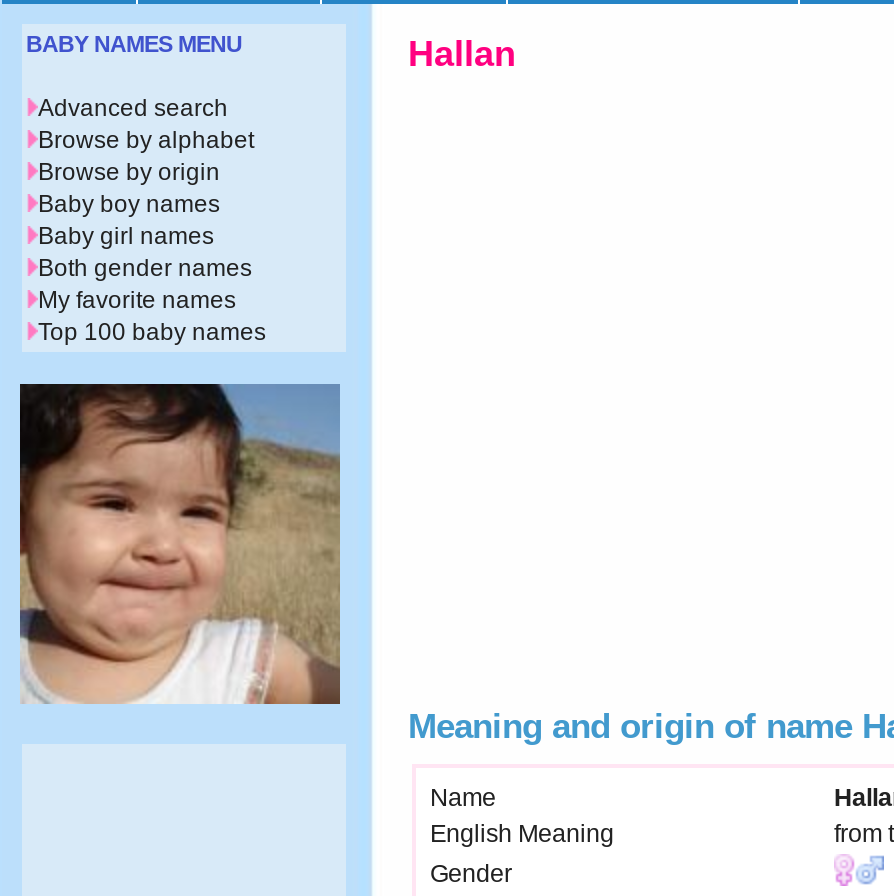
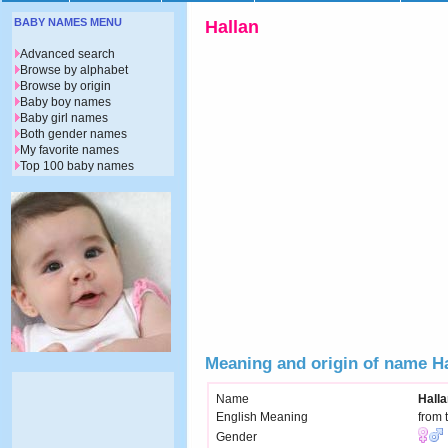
- [image]
+ [image]
